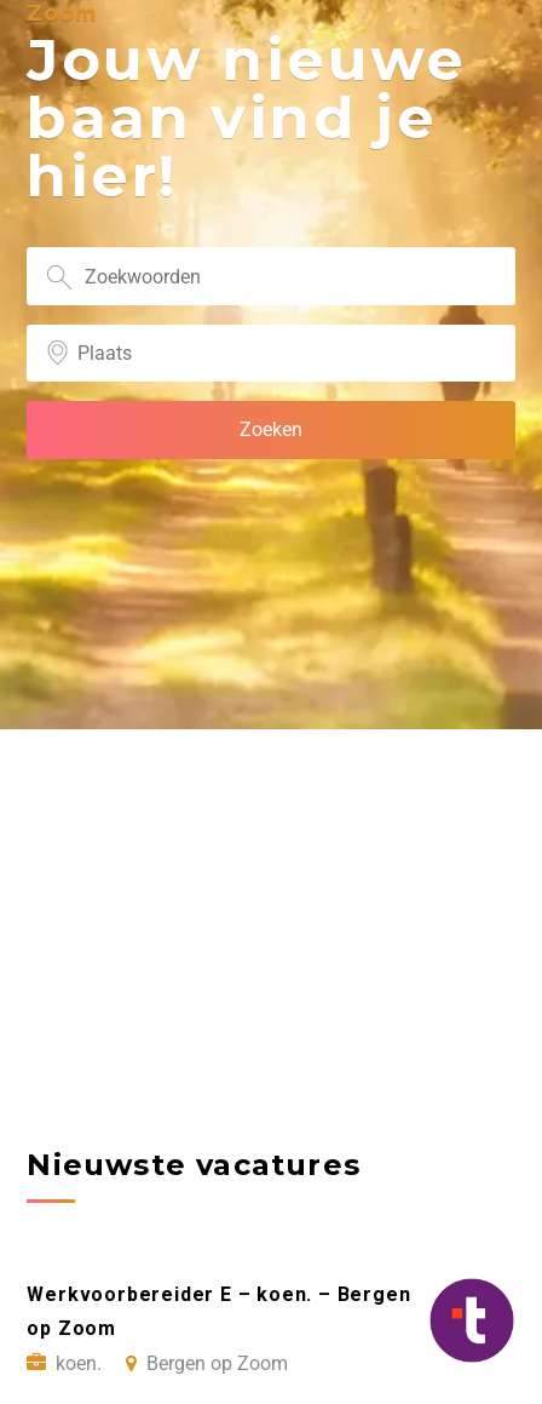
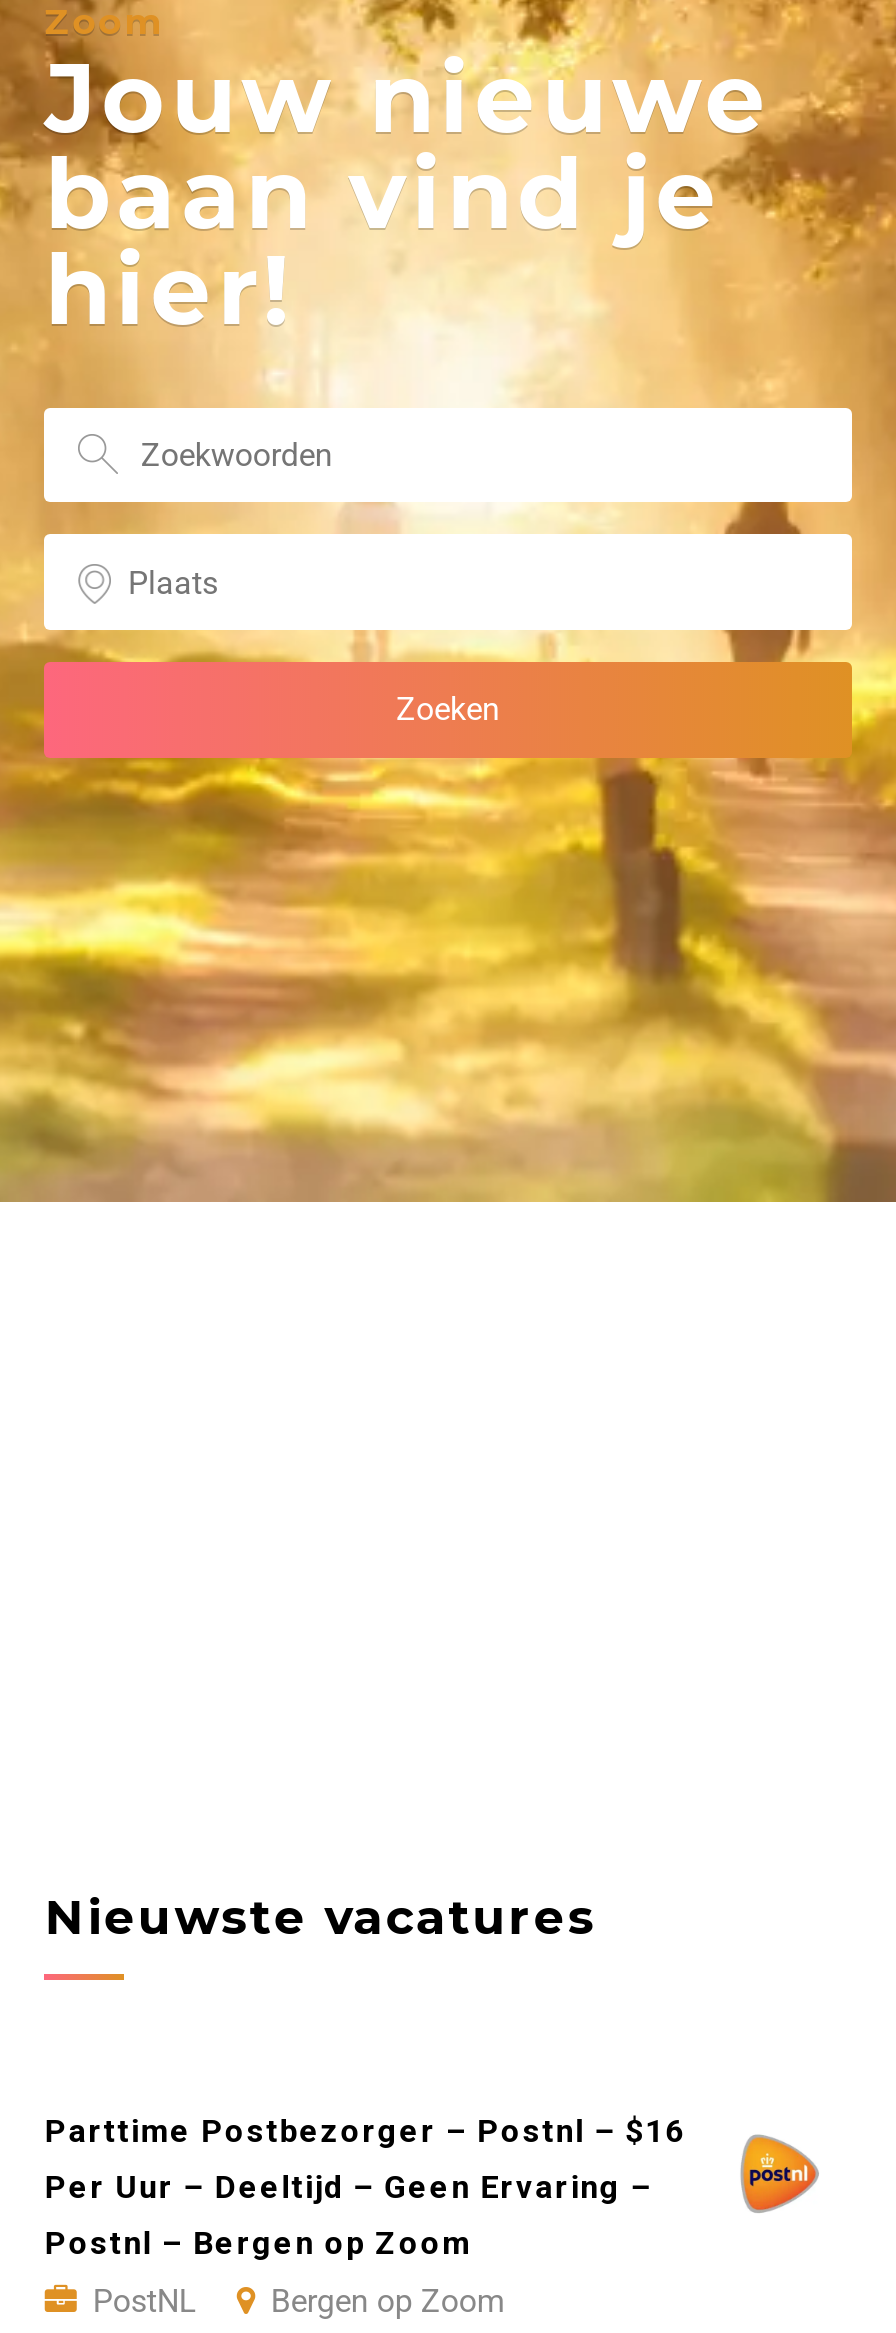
- [image]
- Werkvoorbereider E – koen. – Bergen
- op Zoom
- koen.
+ [image]
+ Parttime Postbezorger – Postnl – $16
+ Per Uur – Deeltijd – Geen Ervaring –
+ Postnl – Bergen op Zoom
+ PostNL
